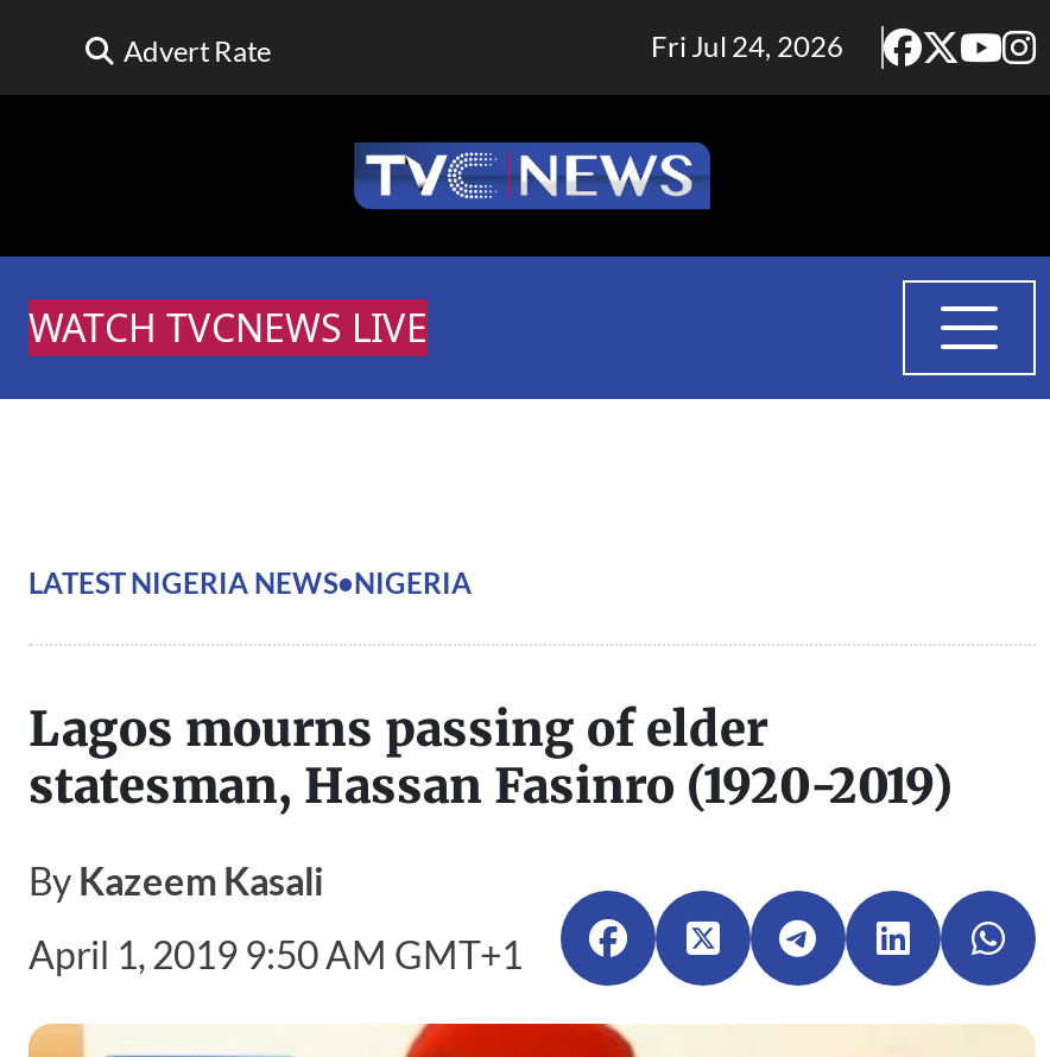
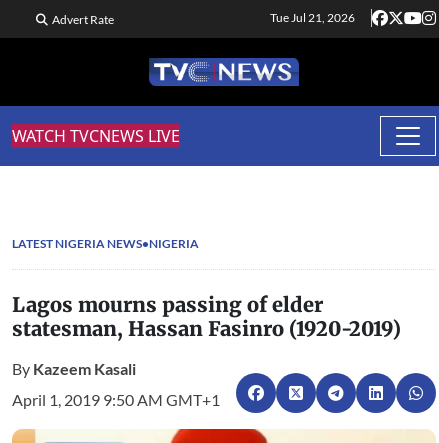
- Fri Jul 24, 2026
+ Tue Jul 21, 2026
